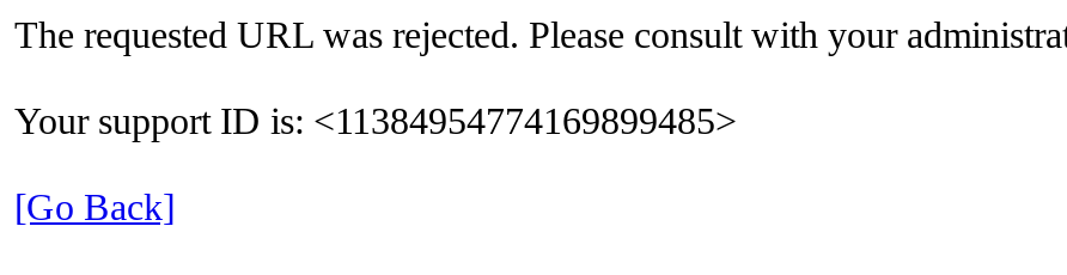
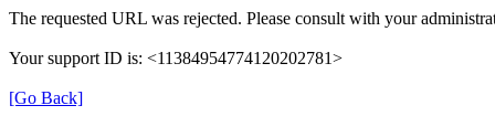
- Your support ID is: <11384954774169899485>
+ Your support ID is: <11384954774120202781>
